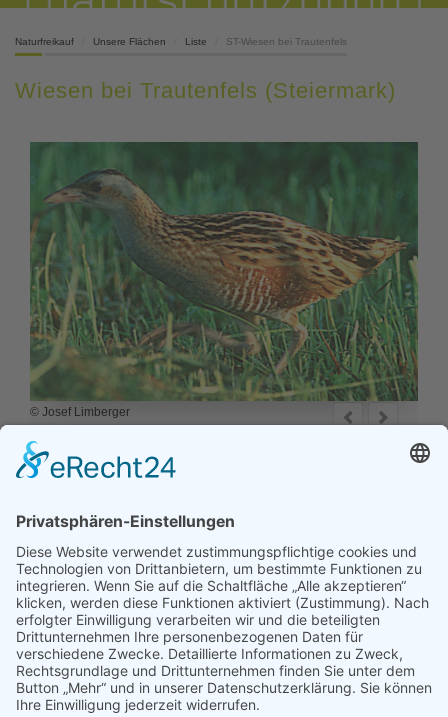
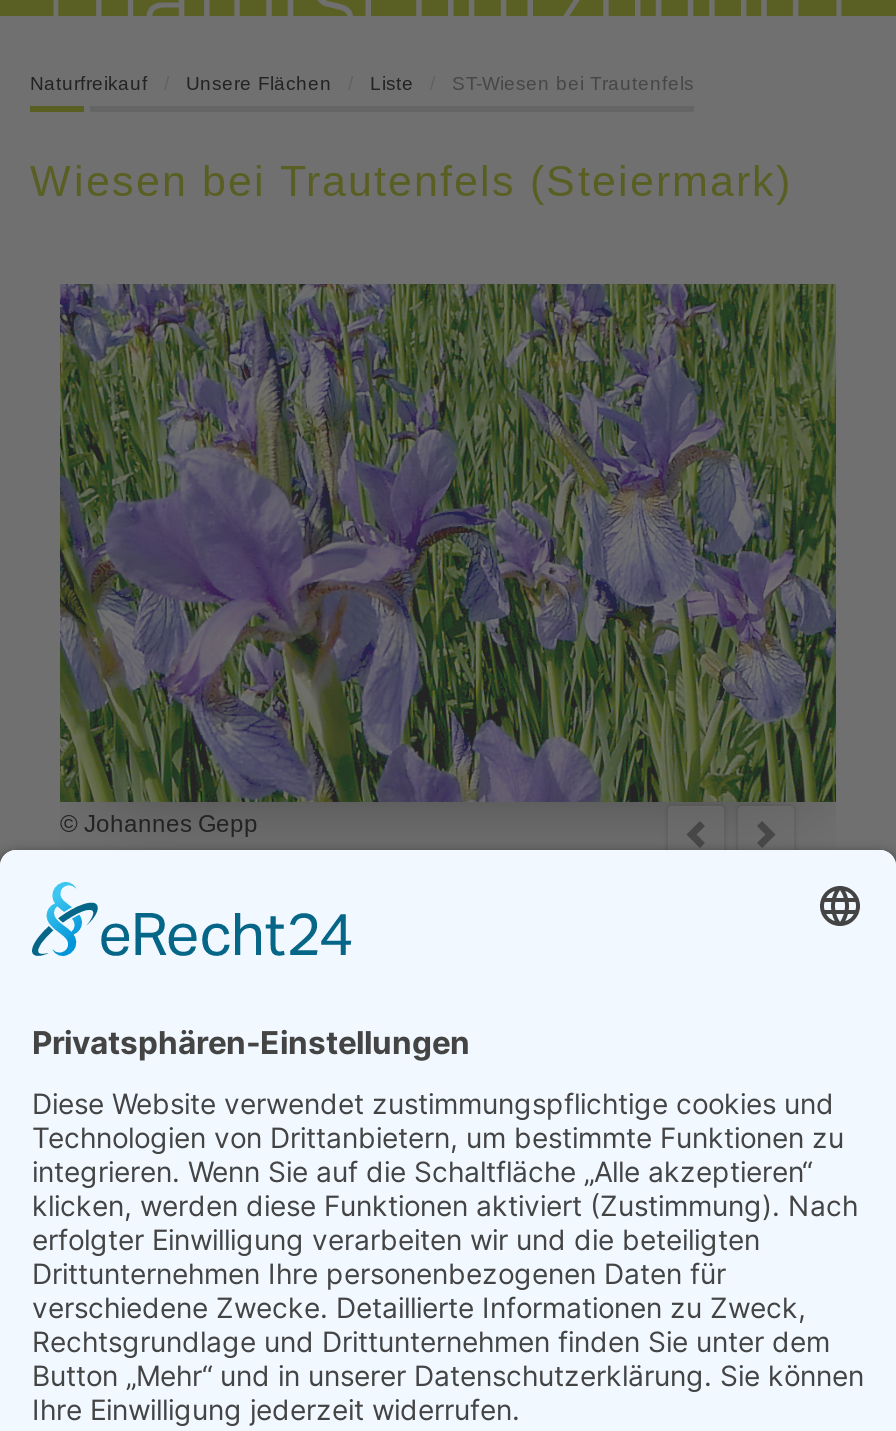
- [image]
- © Josef Limberger
+ [image]
+ © Johannes Gepp
